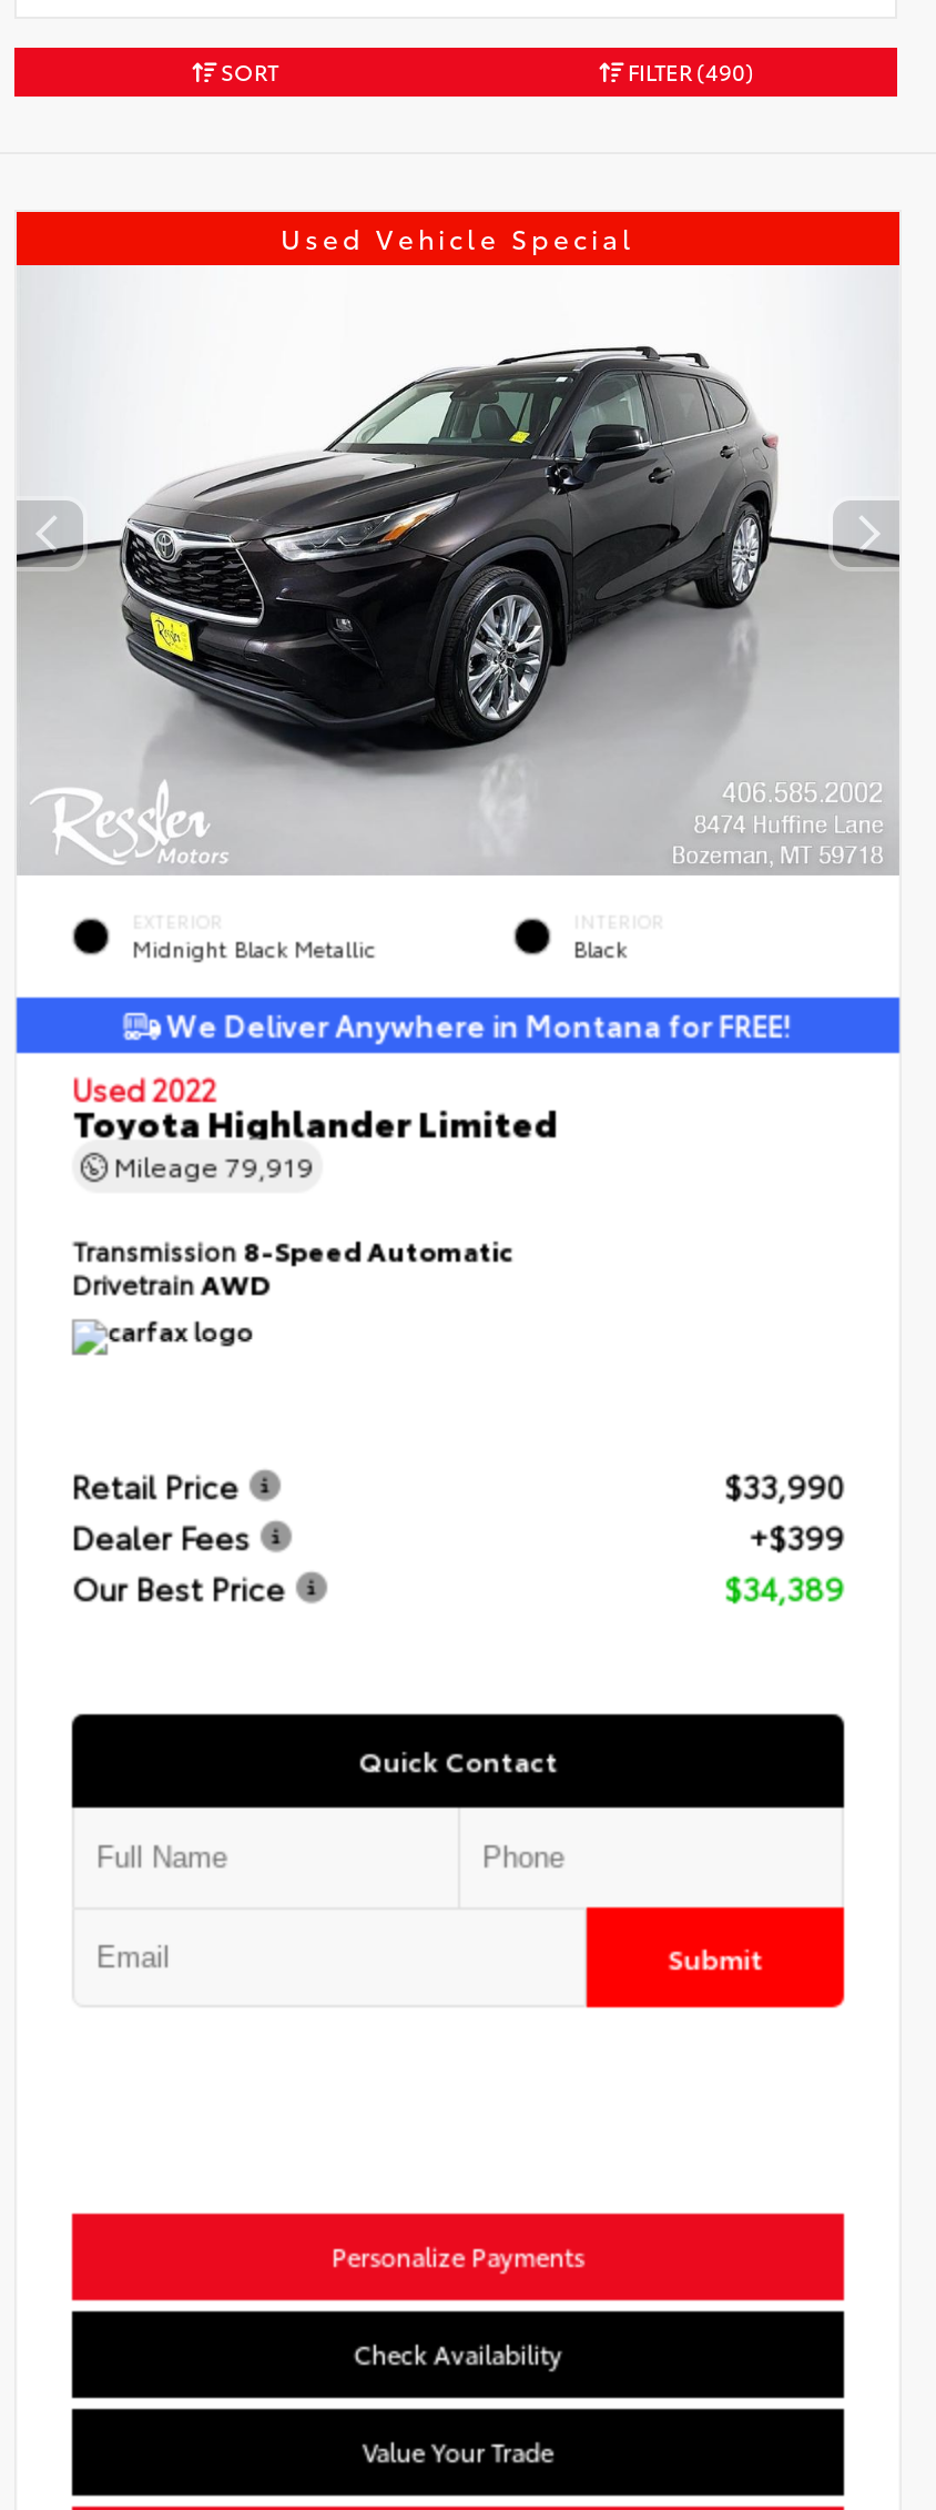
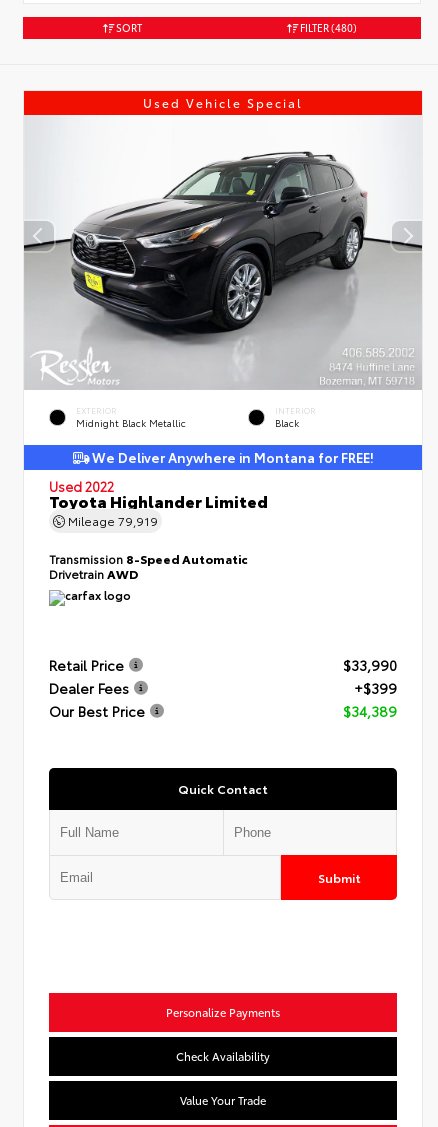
- FILTER (490)
+ FILTER (480)
